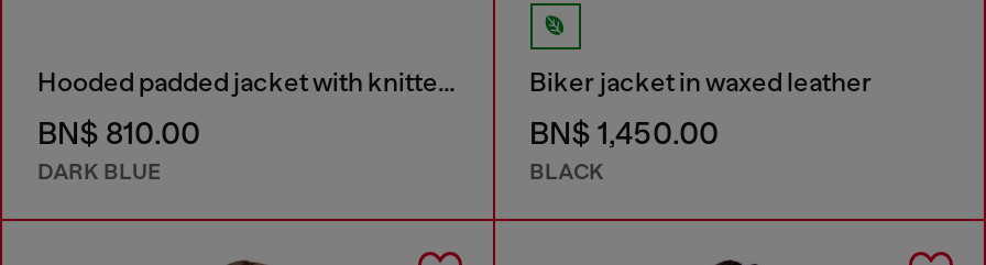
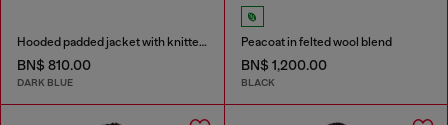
- Biker jacket in waxed leather
+ Peacoat in felted wool blend

- BN$ 1,450.00
+ BN$ 1,200.00
